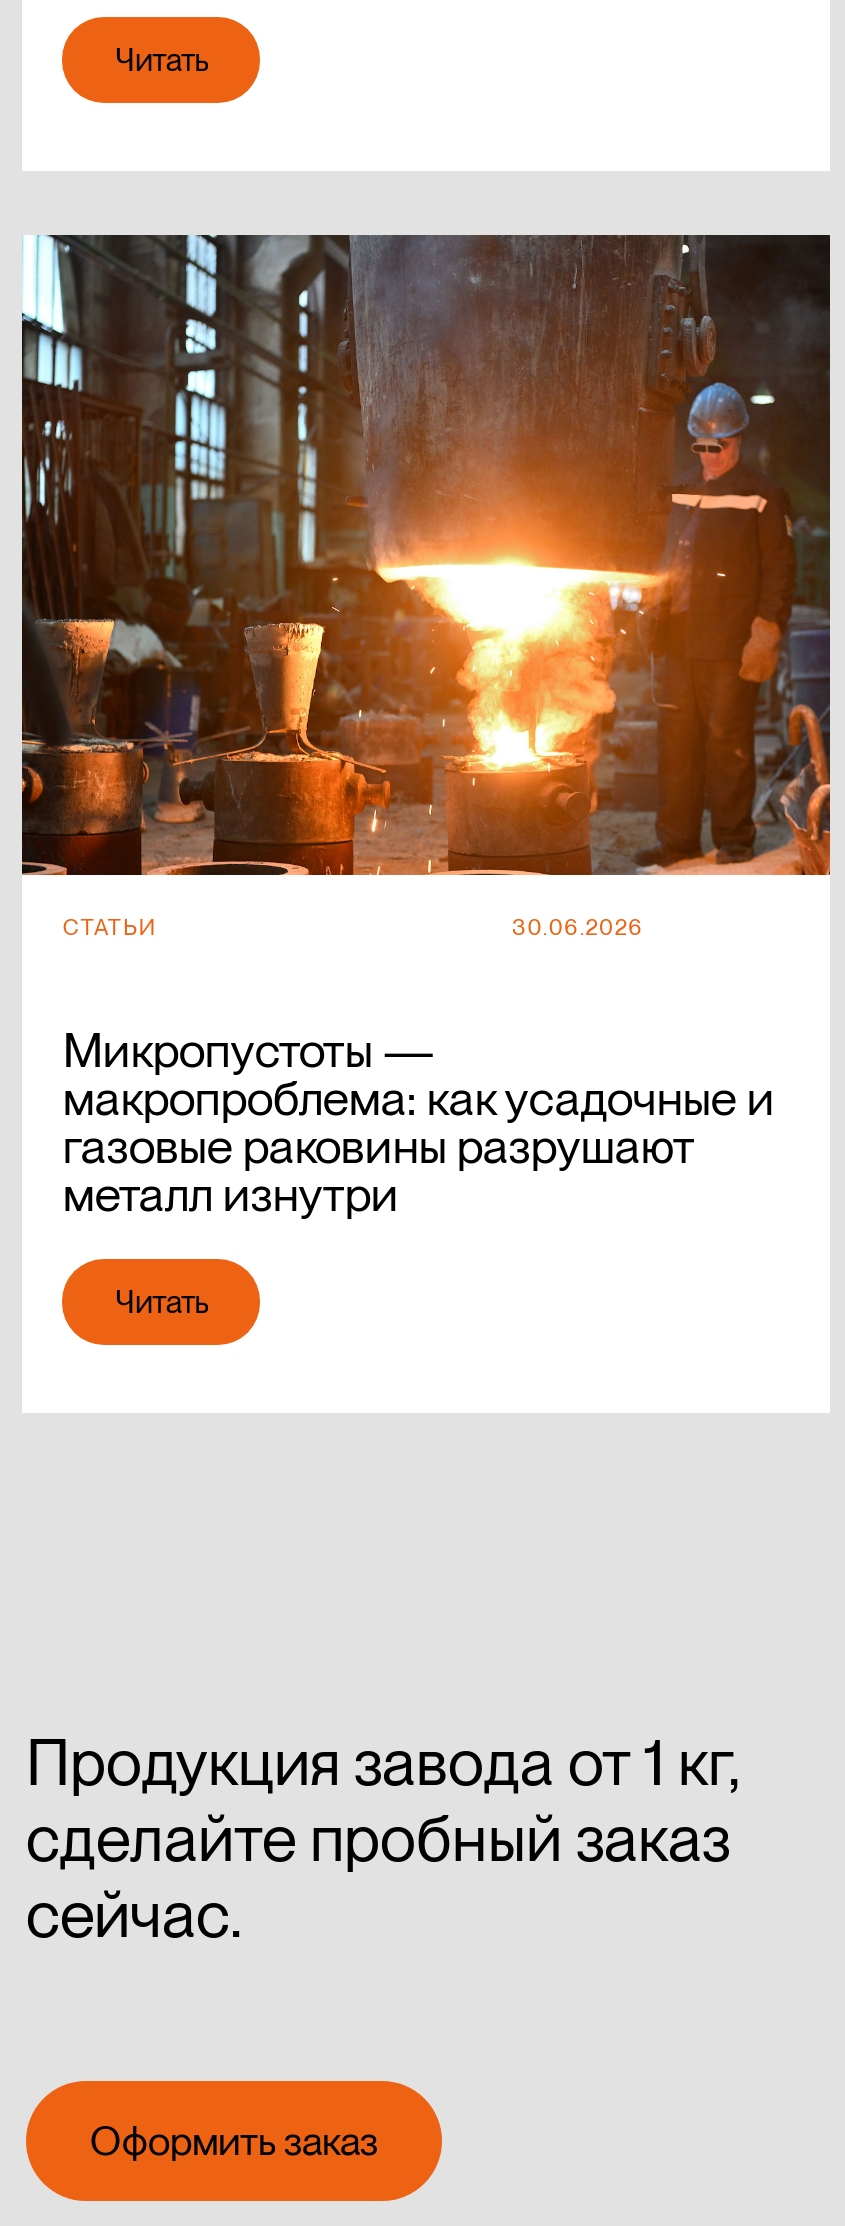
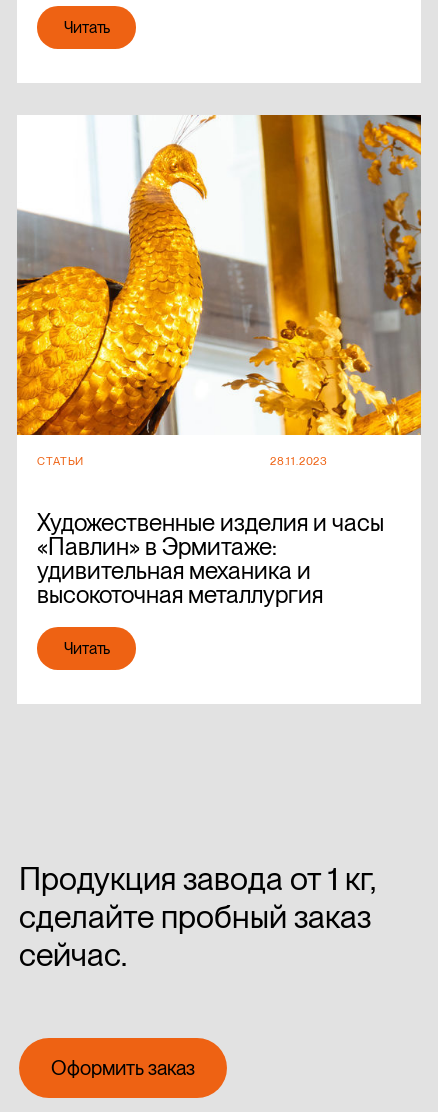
- [image]
- 30.06.2026
+ [image]
+ 28.11.2023

- Микропустоты —
- макропроблема: как усадочные и
- газовые раковины разрушают
- металл изнутри
+ Художественные изделия и часы
+ «Павлин» в Эрмитаже:
+ удивительная механика и
+ высокоточная металлургия
